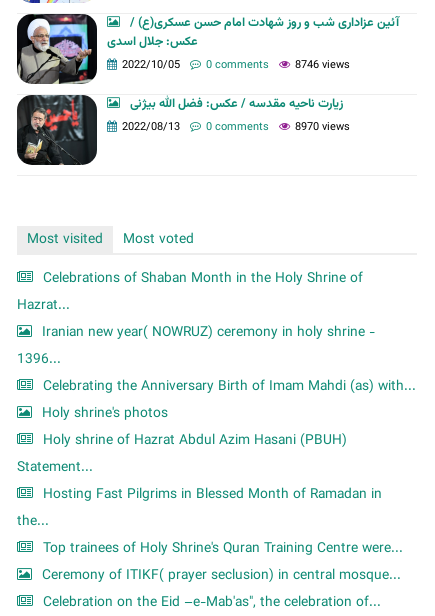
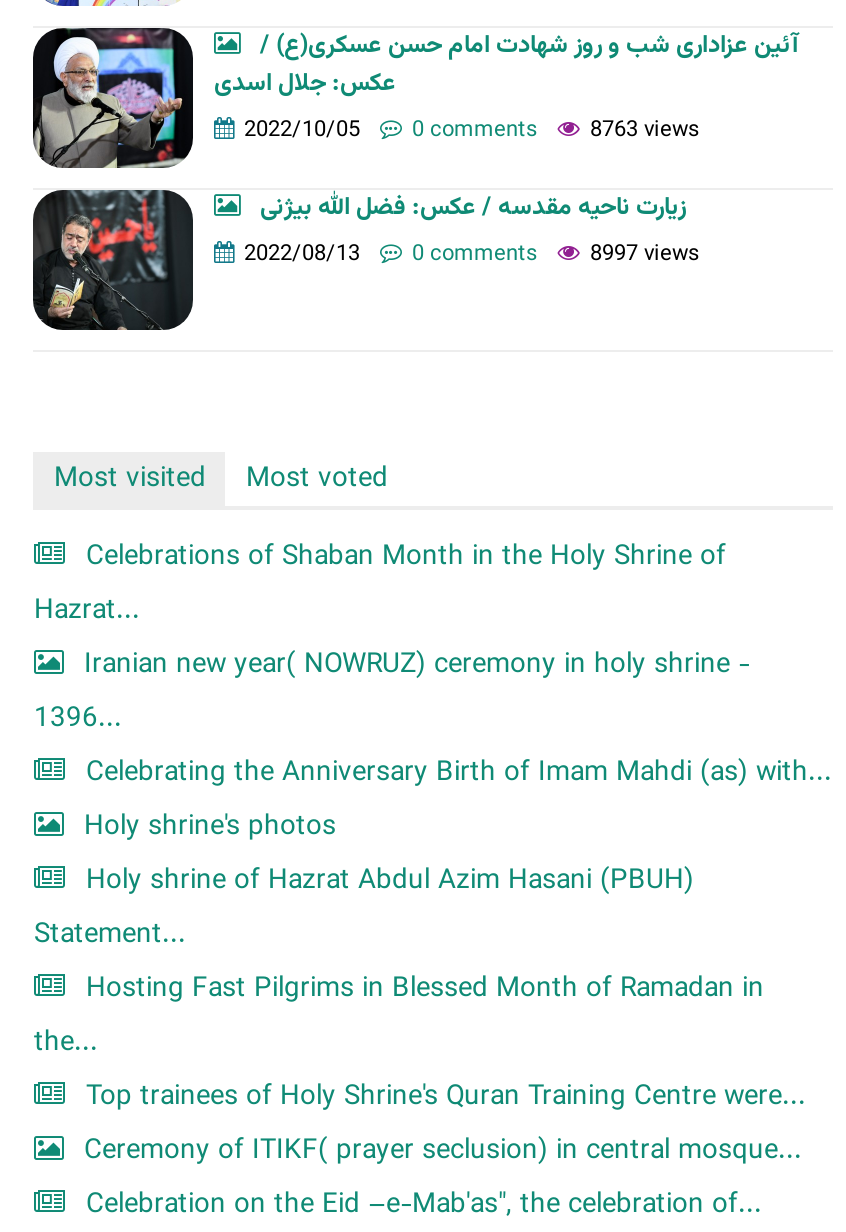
- 2022/10/05 0 comments 8746 views
+ 2022/10/05 0 comments 8763 views

- 2022/08/13 0 comments 8970 views
+ 2022/08/13 0 comments 8997 views
